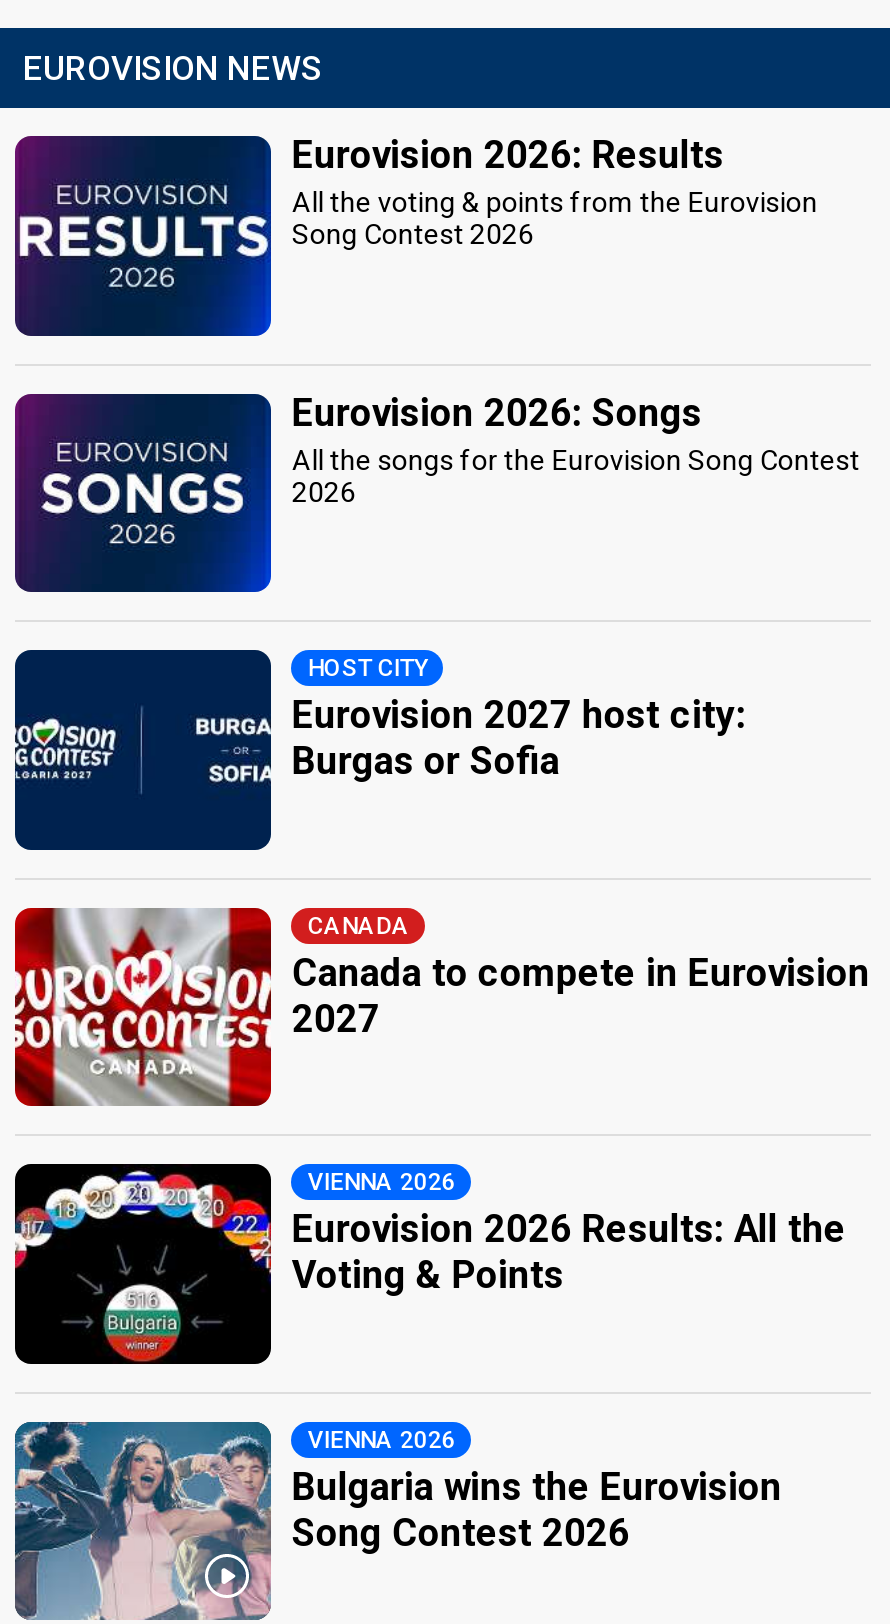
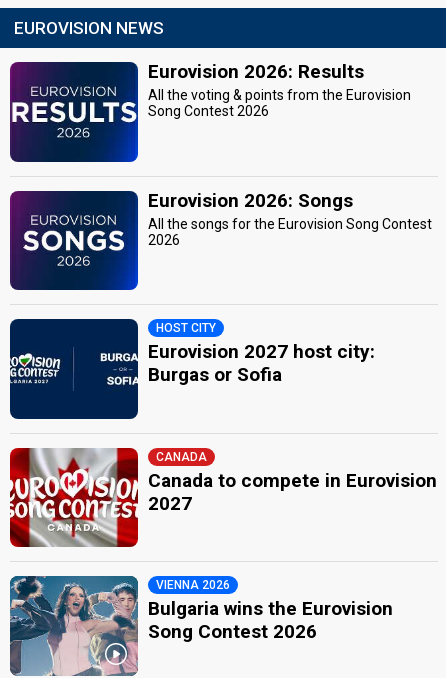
- [image]
- Eurovision 2026 Results: All the
- Voting & Points

- VIENNA 2026
